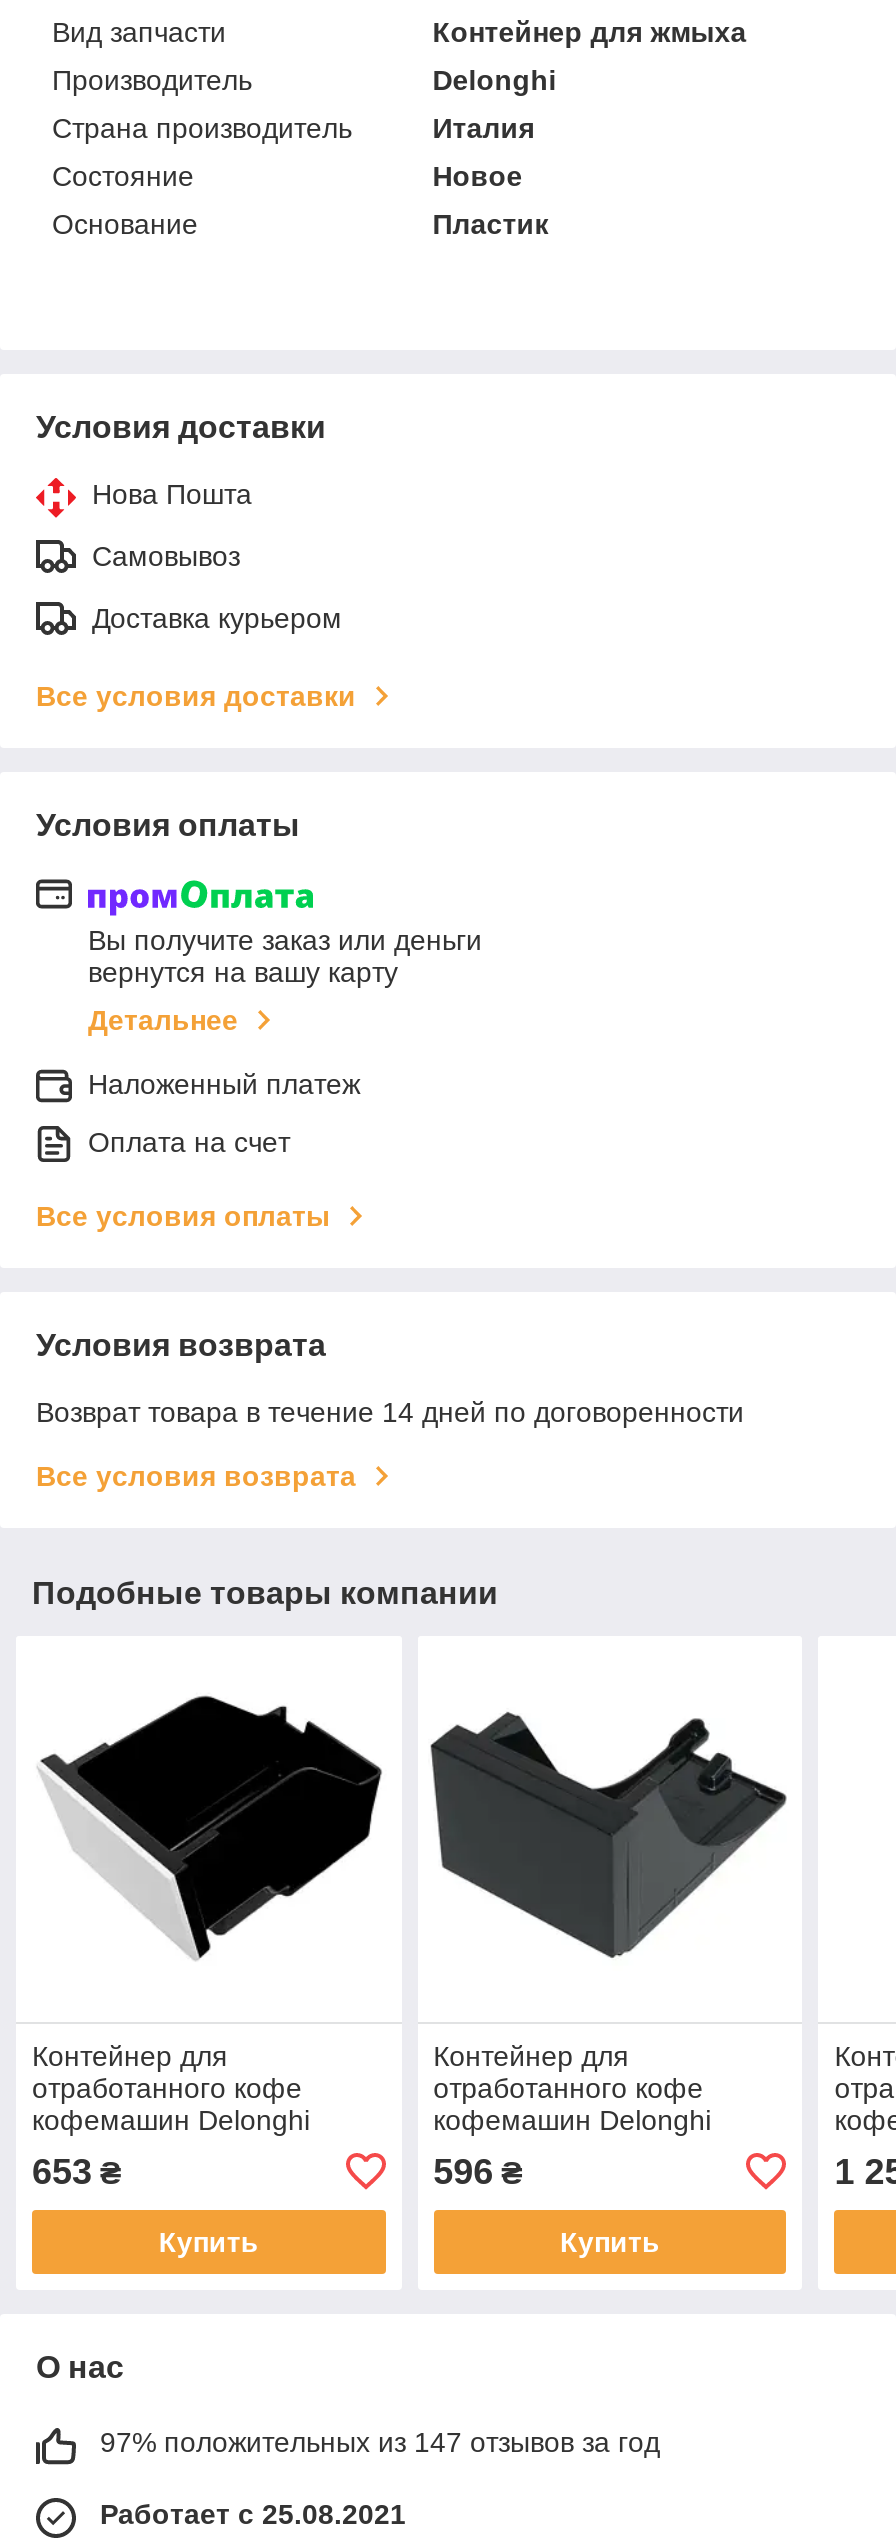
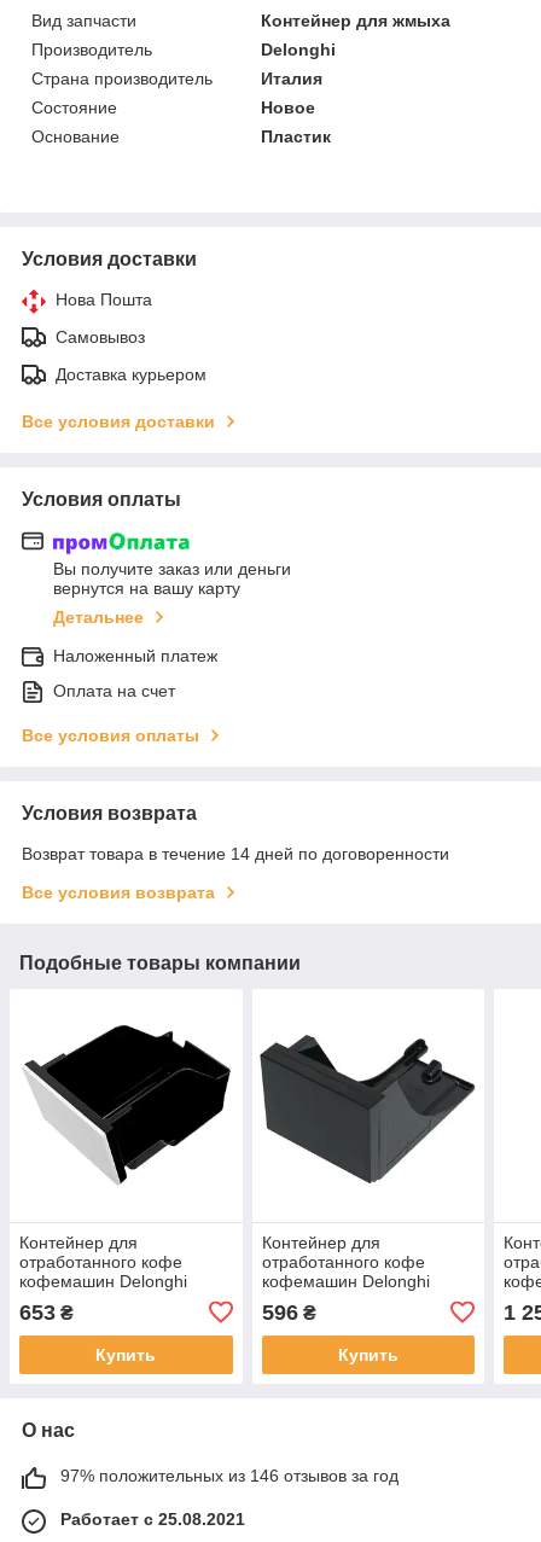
- 97% положительных из 147 отзывов за год
+ 97% положительных из 146 отзывов за год
